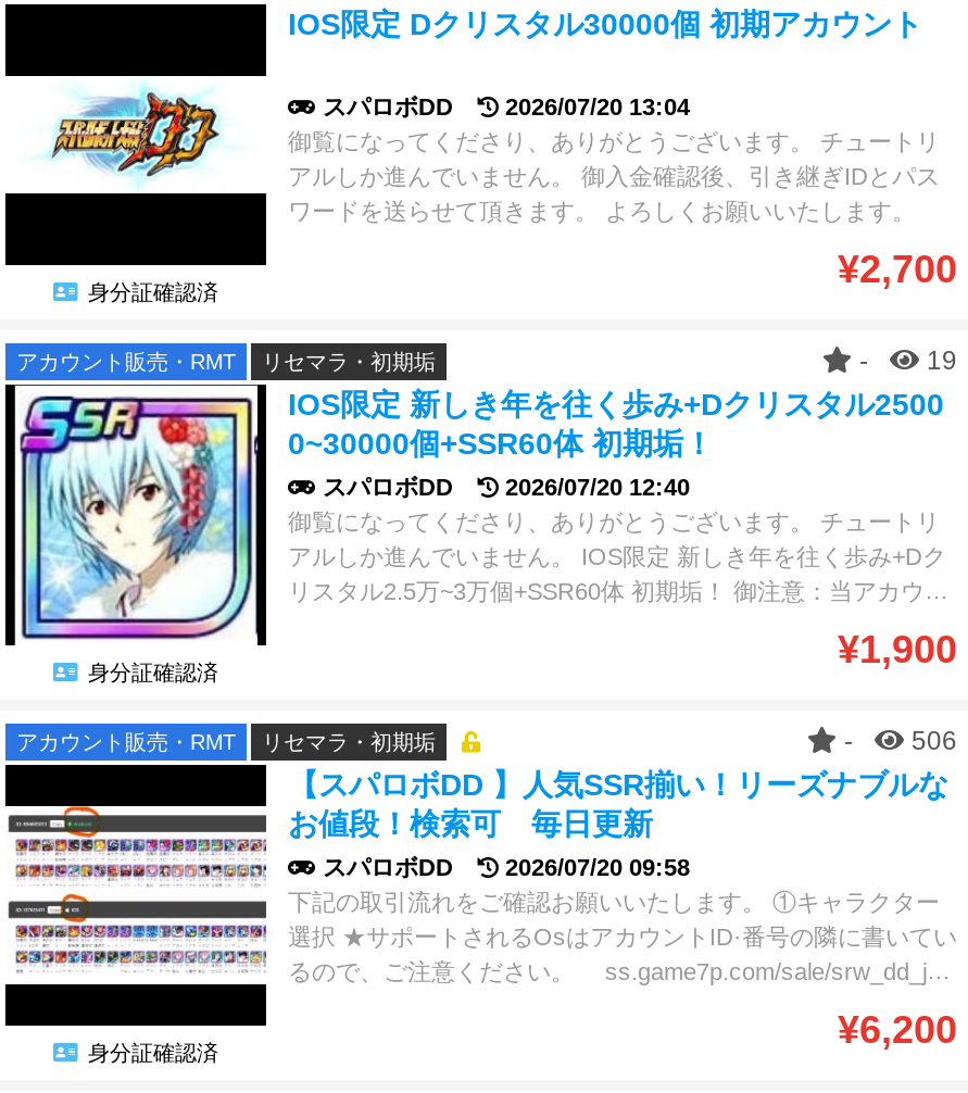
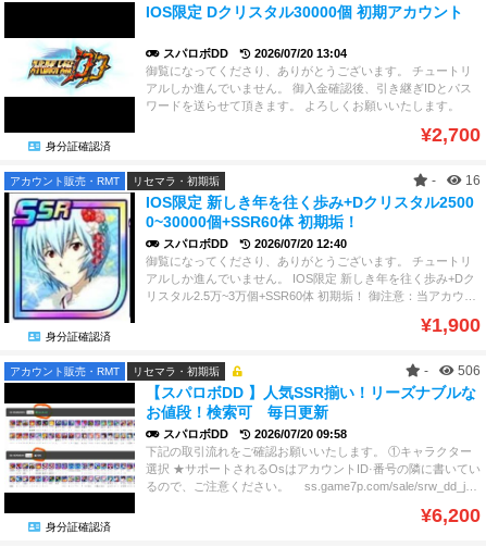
- 19
+ 16
